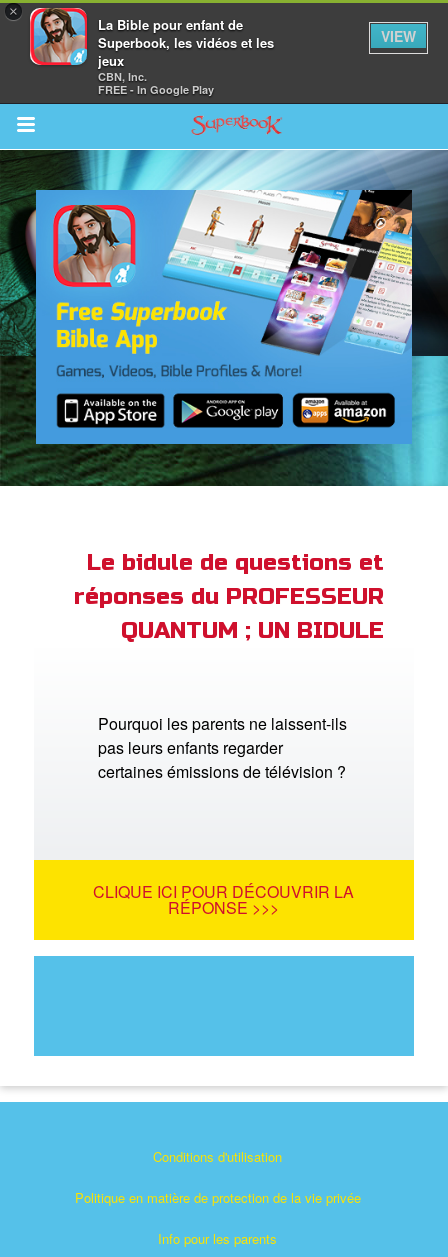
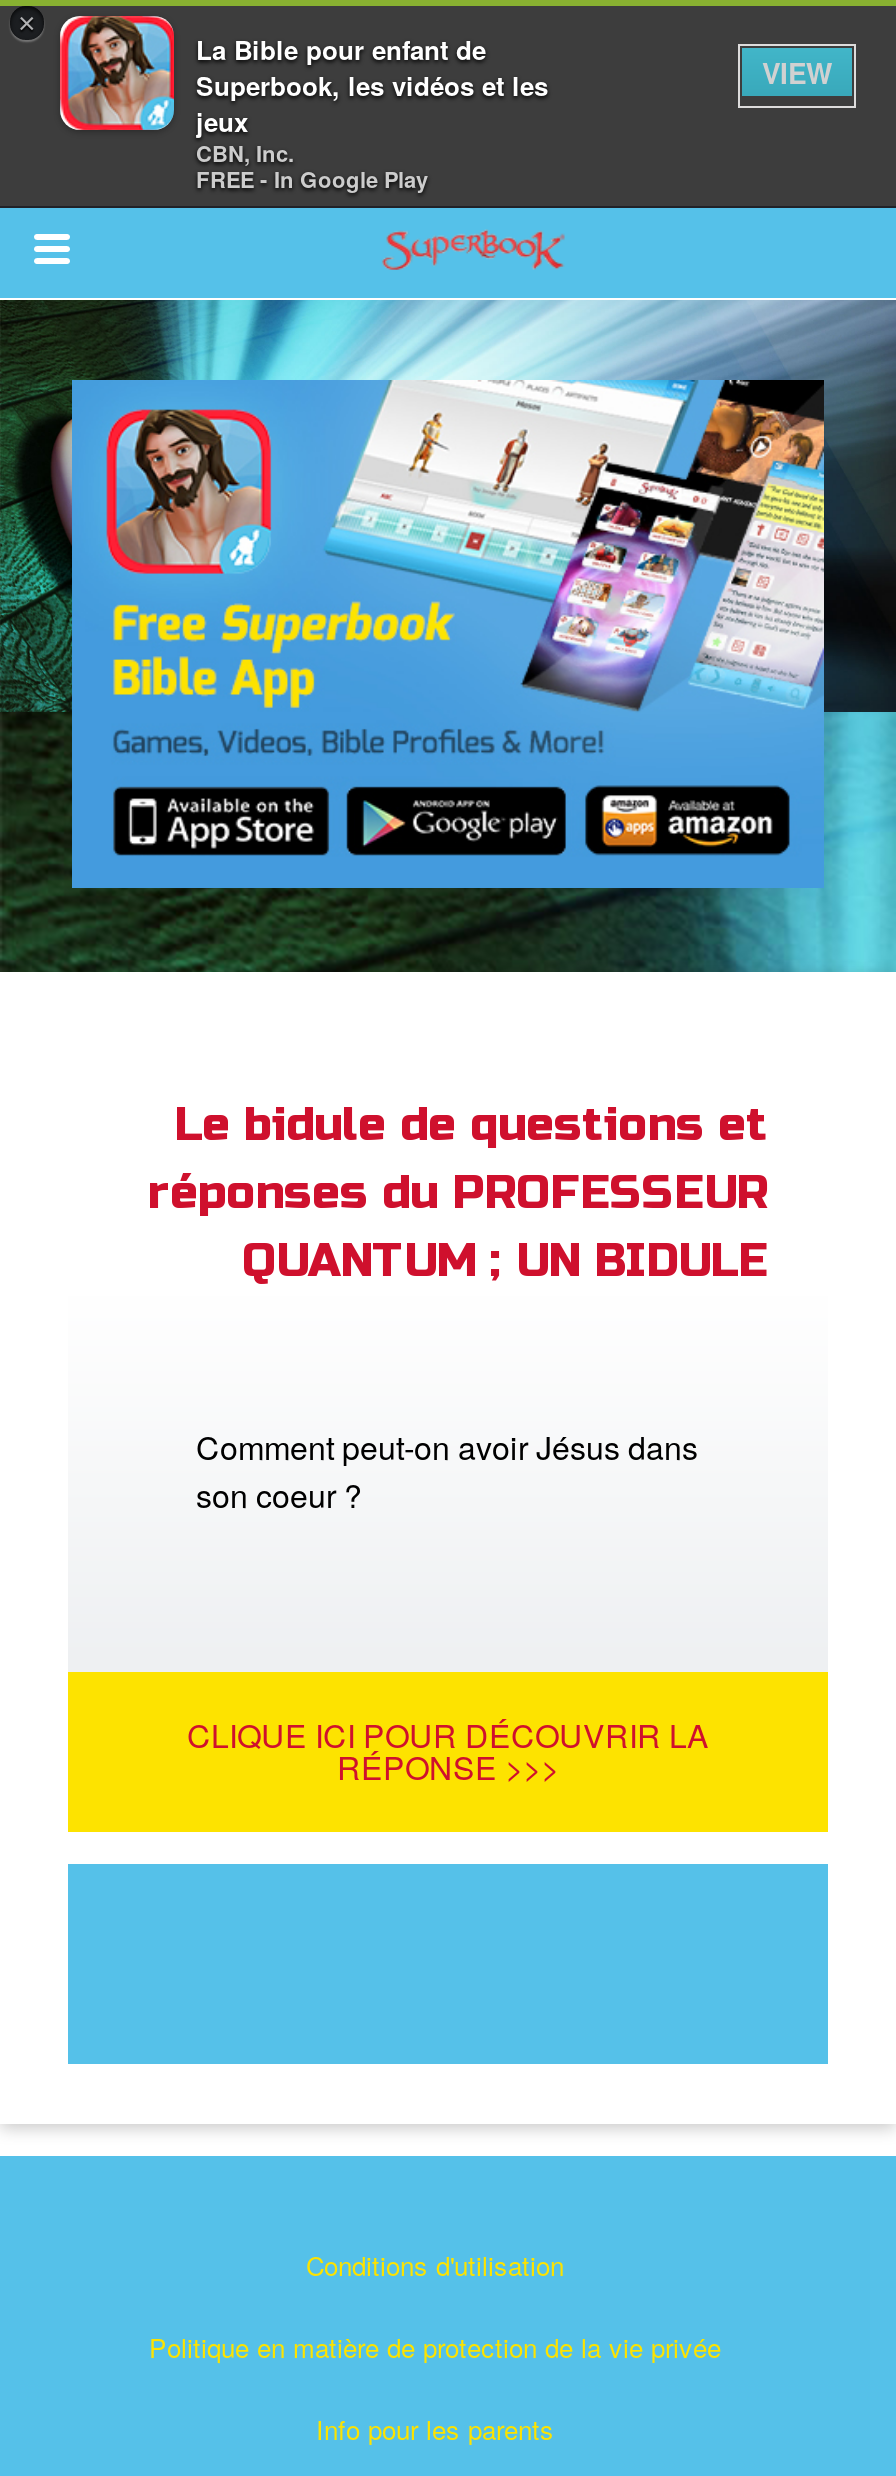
- Pourquoi les parents ne laissent-ils
- pas leurs enfants regarder
- certaines émissions de télévision ?
+ Comment peut-on avoir Jésus dans
+ son coeur ?
